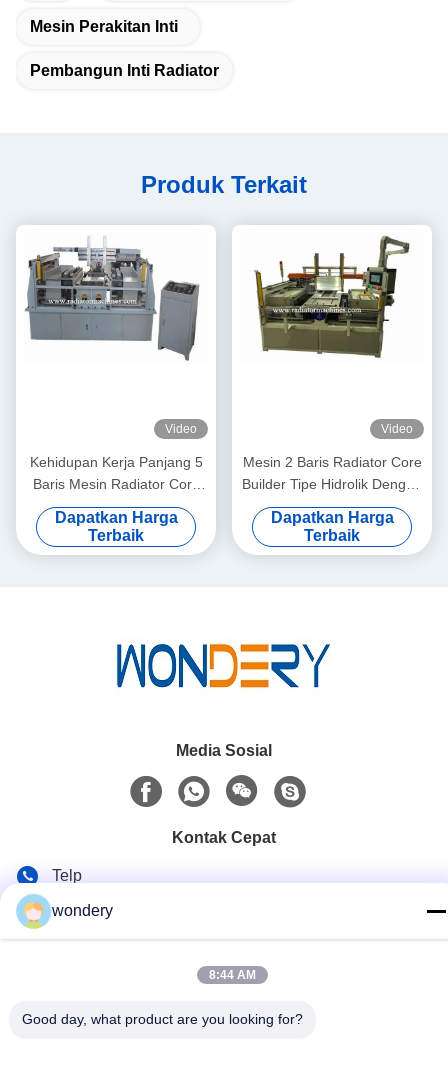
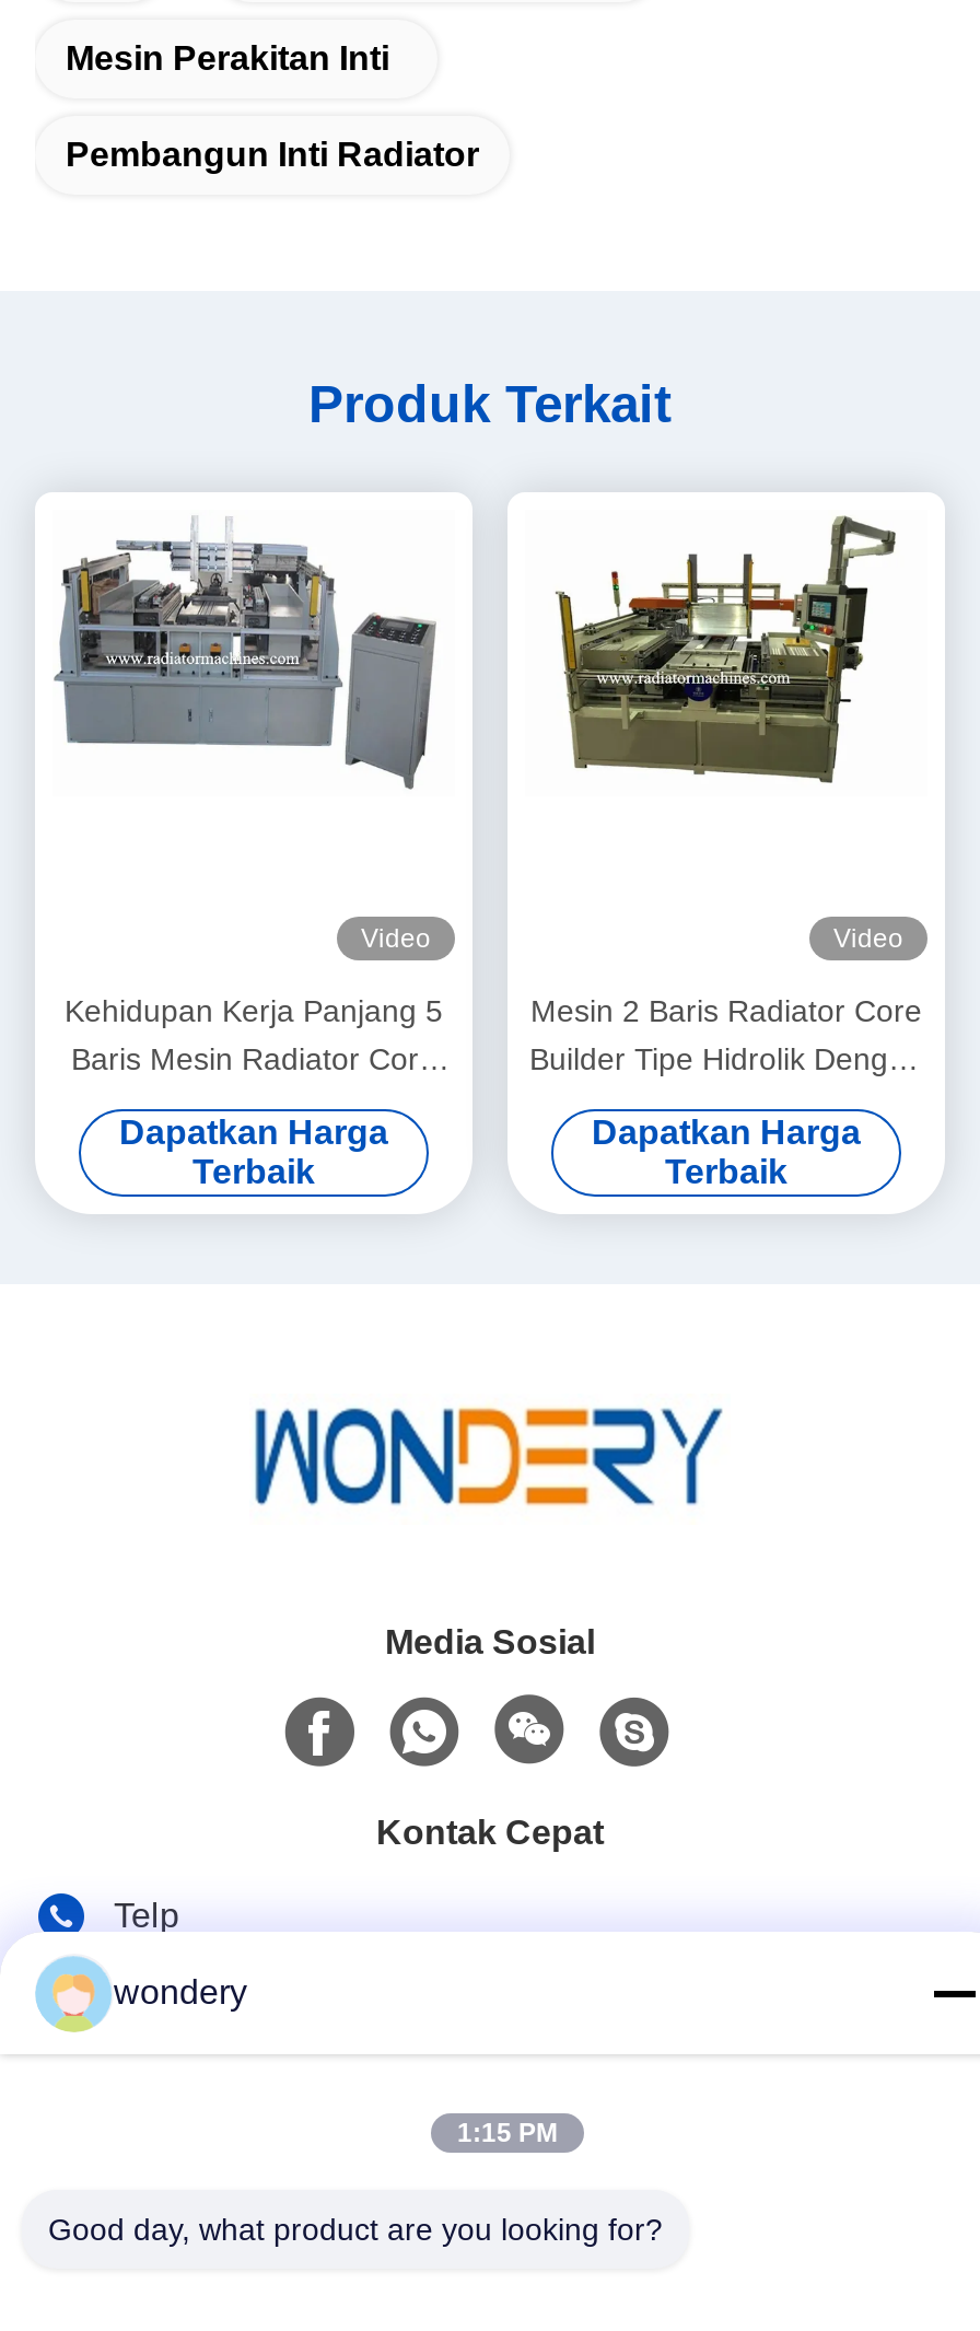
- 8:44 AM
+ 1:15 PM
